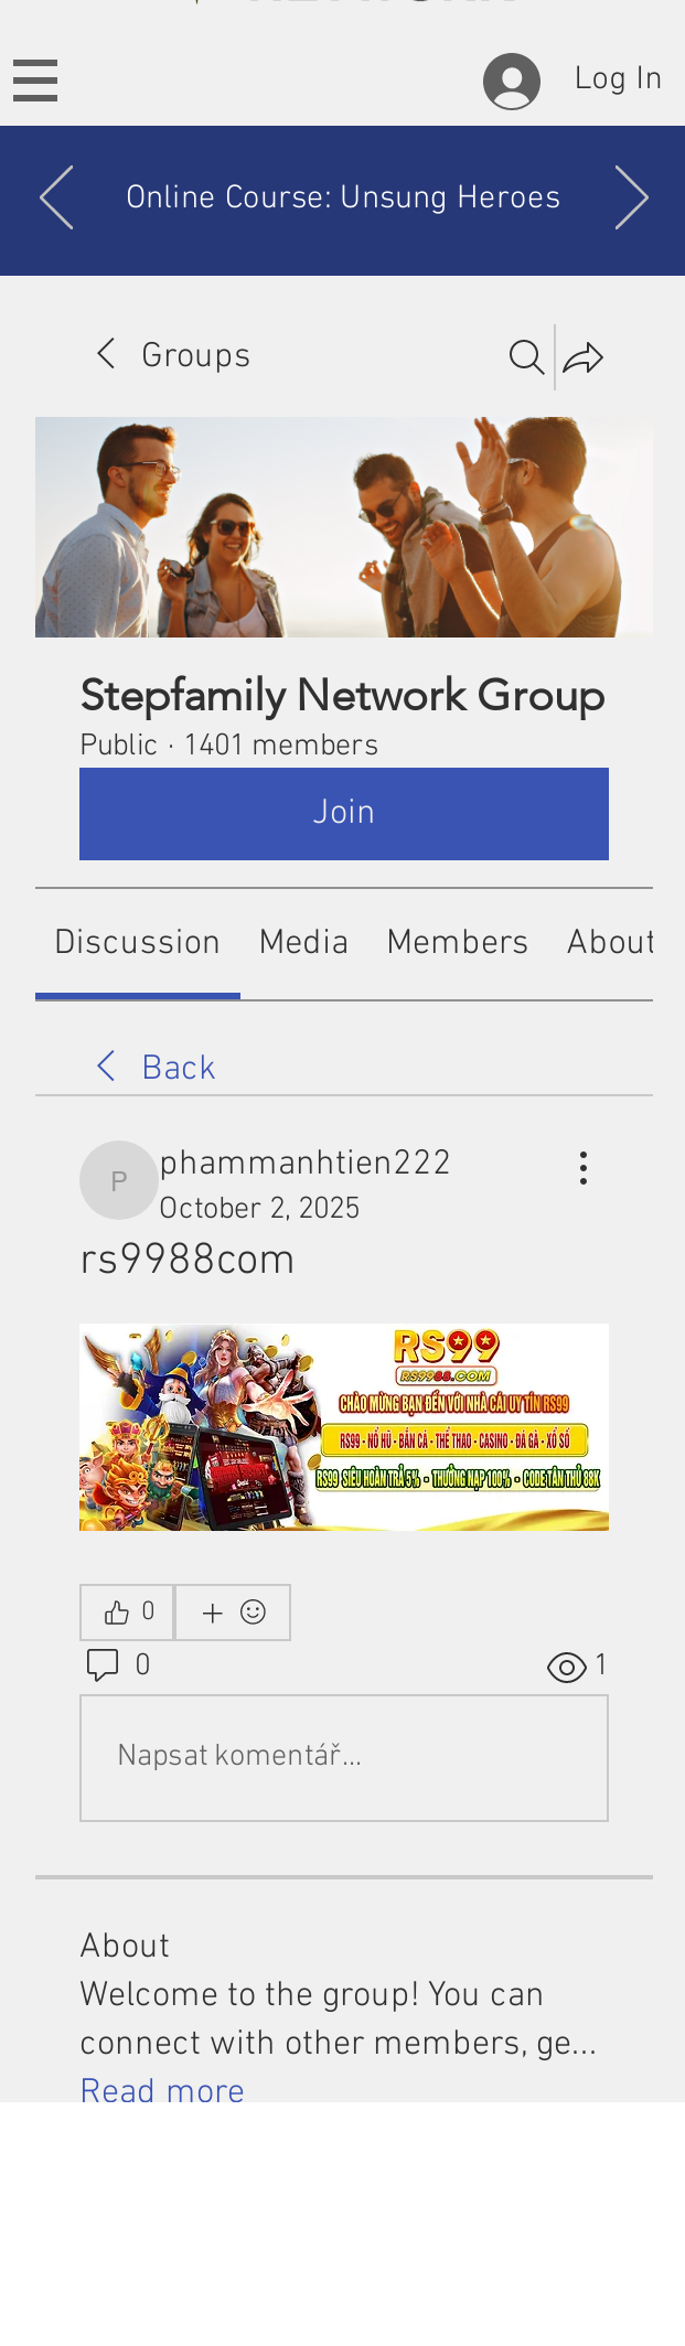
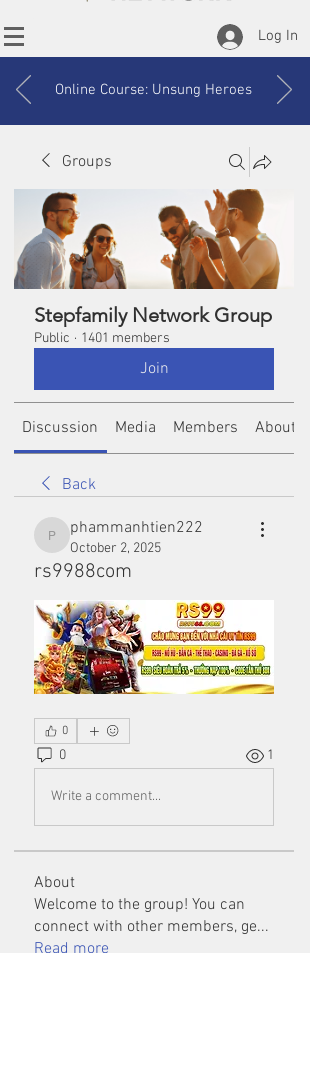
- Napsat komentář...
+ Write a comment...
